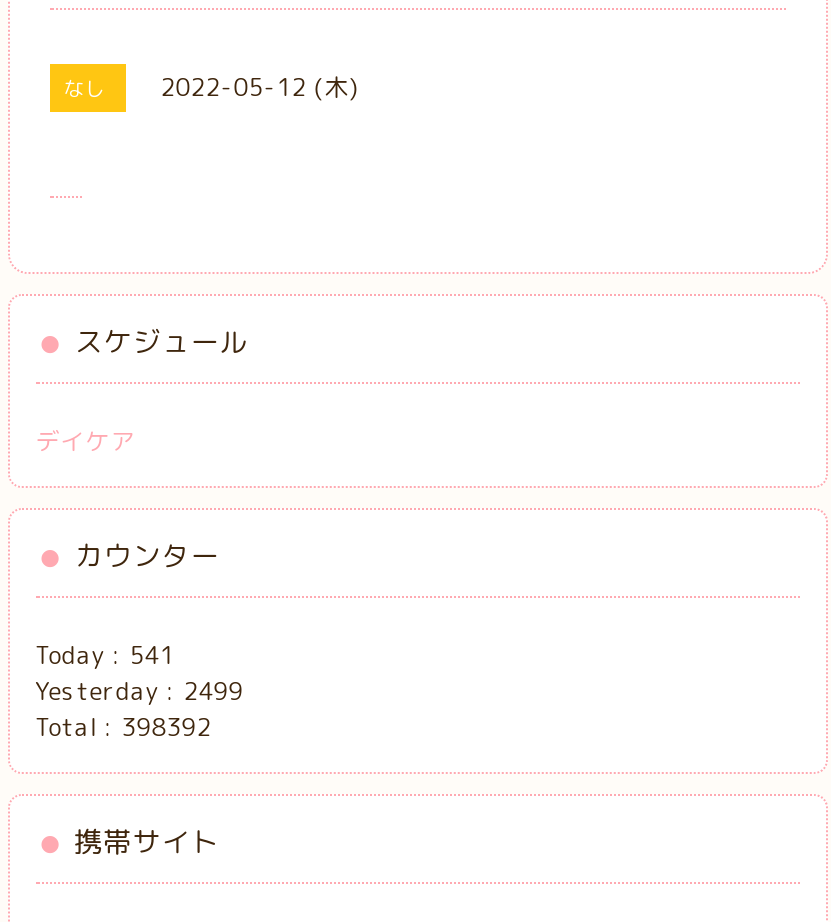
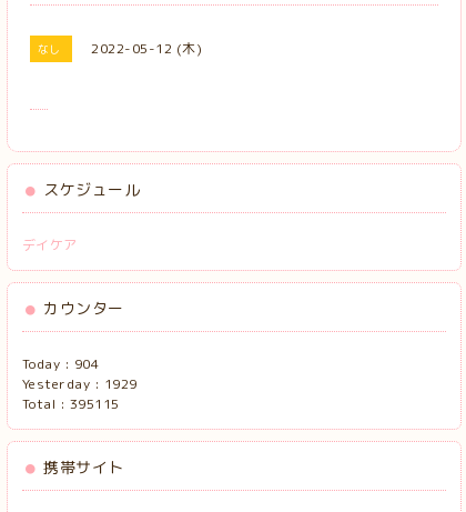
- Today : 541
+ Today : 904

- Yesterday : 2499
+ Yesterday : 1929

- Total : 398392
+ Total : 395115
